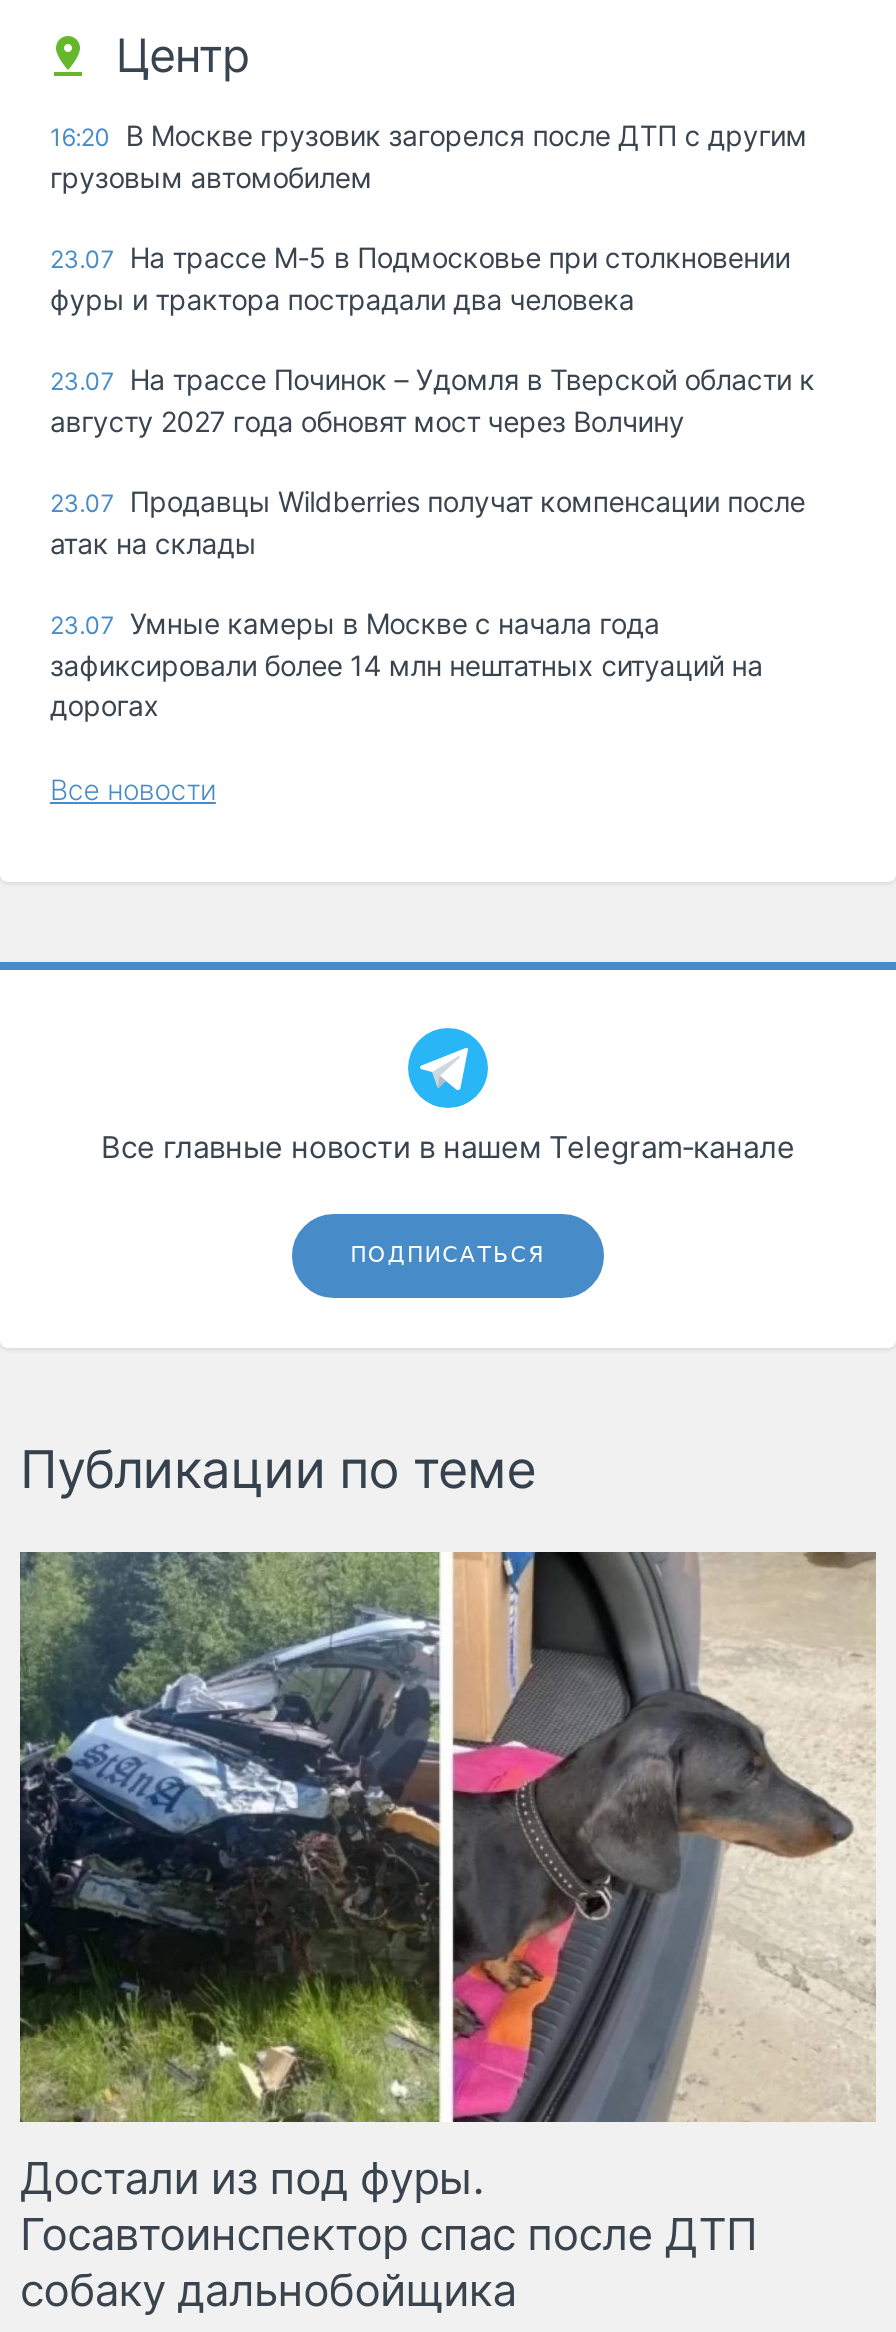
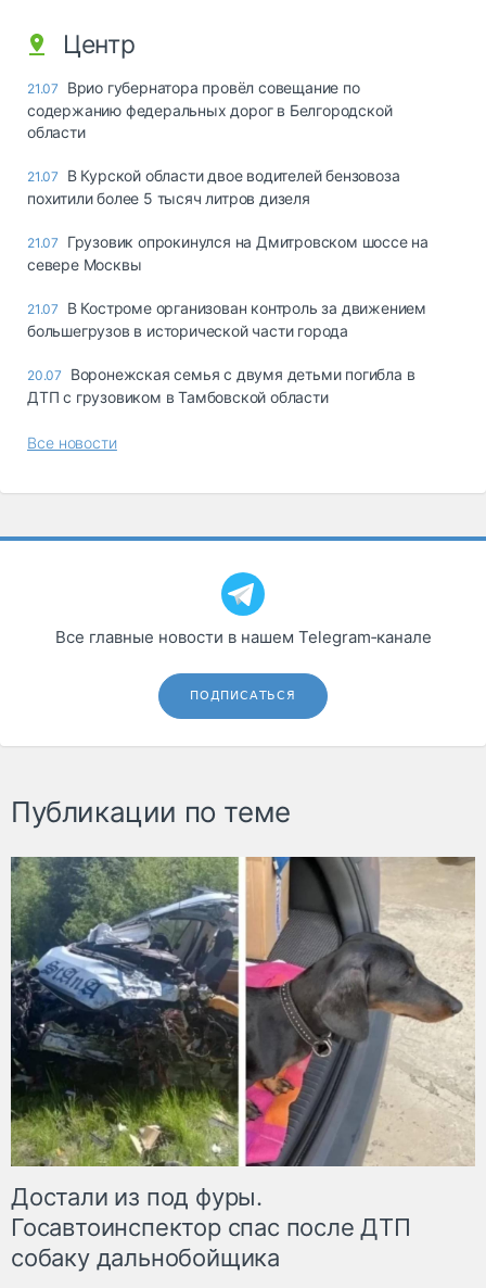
- 16:20 В Москве грузовик загорелся после ДТП с другим
- грузовым автомобилем
+ 21.07 Врио губернатора провёл совещание по
+ содержанию федеральных дорог в Белгородской
+ области

- 23.07 На трассе М-5 в Подмосковье при столкновении
- фуры и трактора пострадали два человека
+ 21.07 В Курской области двое водителей бензовоза
+ похитили более 5 тысяч литров дизеля

- 23.07 На трассе Починок – Удомля в Тверской области к
- августу 2027 года обновят мост через Волчину
+ 21.07 Грузовик опрокинулся на Дмитровском шоссе на
+ севере Москвы

- 23.07 Продавцы Wildberries получат компенсации после
- атак на склады
+ 21.07 В Костроме организован контроль за движением
+ большегрузов в исторической части города

- 23.07 Умные камеры в Москве с начала года
- зафиксировали более 14 млн нештатных ситуаций на
- дорогах
+ 20.07 Воронежская семья с двумя детьми погибла в
+ ДТП с грузовиком в Тамбовской области
